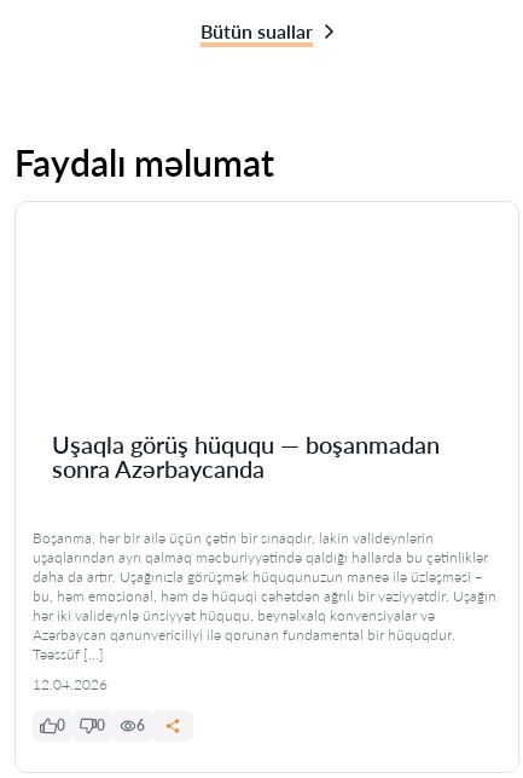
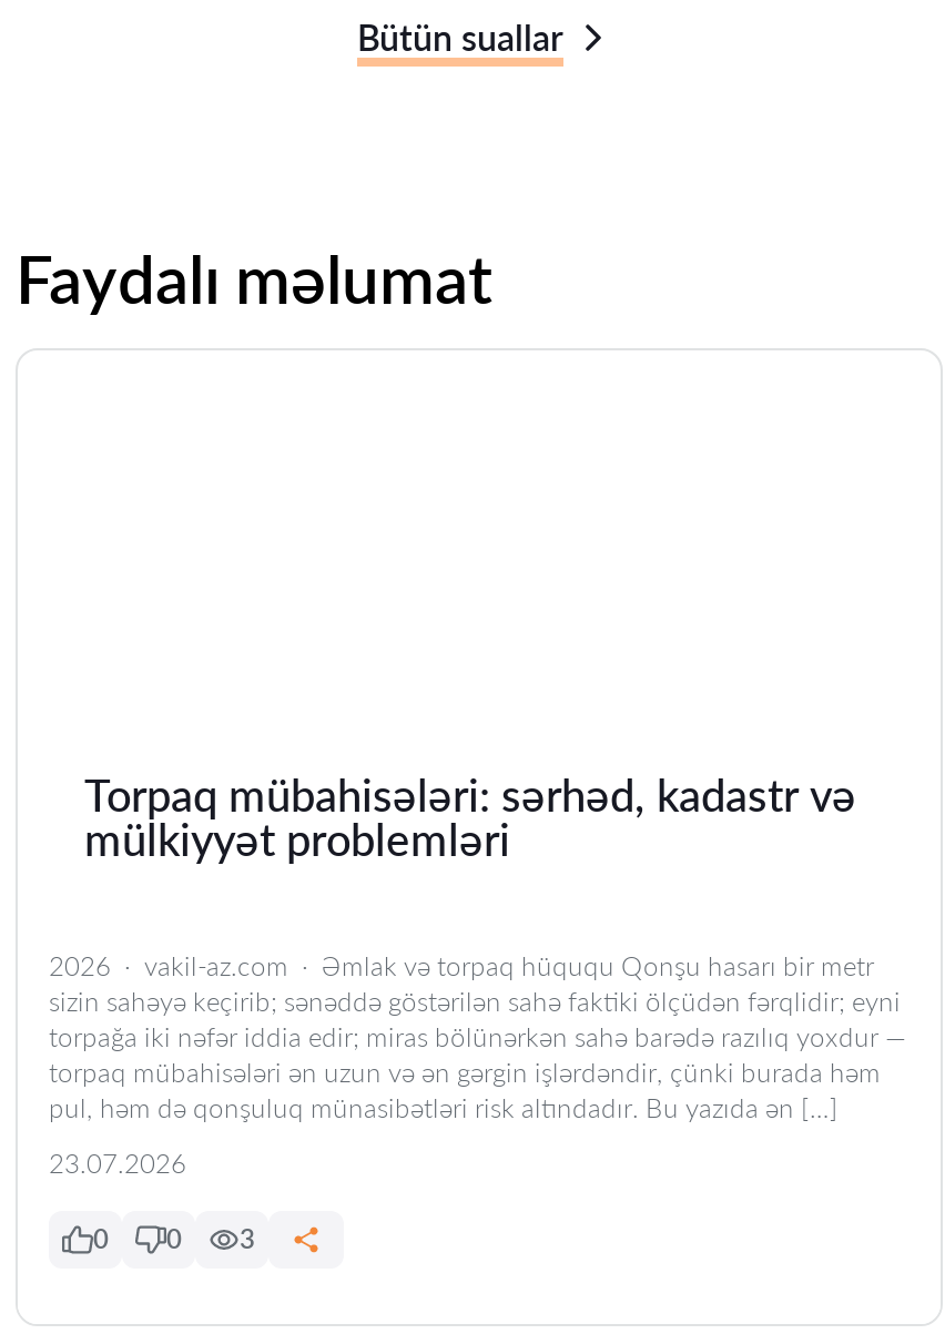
- Uşaqla görüş hüququ — boşanmadan
- sonra Azərbaycanda
+ Torpaq mübahisələri: sərhəd, kadastr və
+ mülkiyyət problemləri

- Boşanma, hər bir ailə üçün çətin bir sınaqdır, lakin valideynlərin
- uşaqlarından ayrı qalmaq məcburiyyətində qaldığı hallarda bu çətinliklər
- daha da artır. Uşağınızla görüşmək hüququnuzun maneə ilə üzləşməsi –
- bu, həm emosional, həm də hüquqi cəhətdən ağrılı bir vəziyyətdir. Uşağın
- hər iki valideynlə ünsiyyət hüququ, beynəlxalq konvensiyalar və
- Azərbaycan qanunvericiliyi ilə qorunan fundamental bir hüquqdur.
- Təəssüf […]
+ 2026 · vakil-az.com · Əmlak və torpaq hüququ Qonşu hasarı bir metr
+ sizin sahəyə keçirib; sənəddə göstərilən sahə faktiki ölçüdən fərqlidir; eyni
+ torpağa iki nəfər iddia edir; miras bölünərkən sahə barədə razılıq yoxdur —
+ torpaq mübahisələri ən uzun və ən gərgin işlərdəndir, çünki burada həm
+ pul, həm də qonşuluq münasibətləri risk altındadır. Bu yazıda ən […]

- 12.04.2026
+ 23.07.2026

- 6
+ 3
